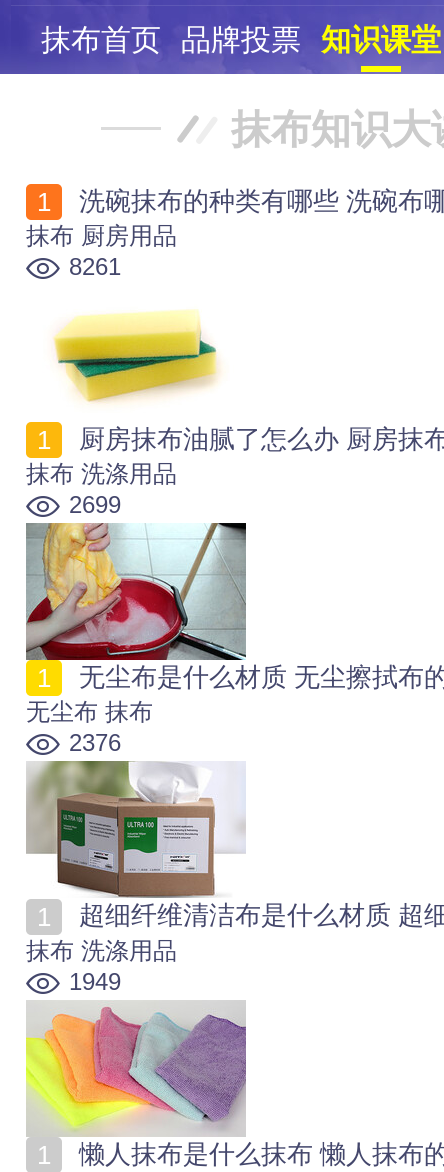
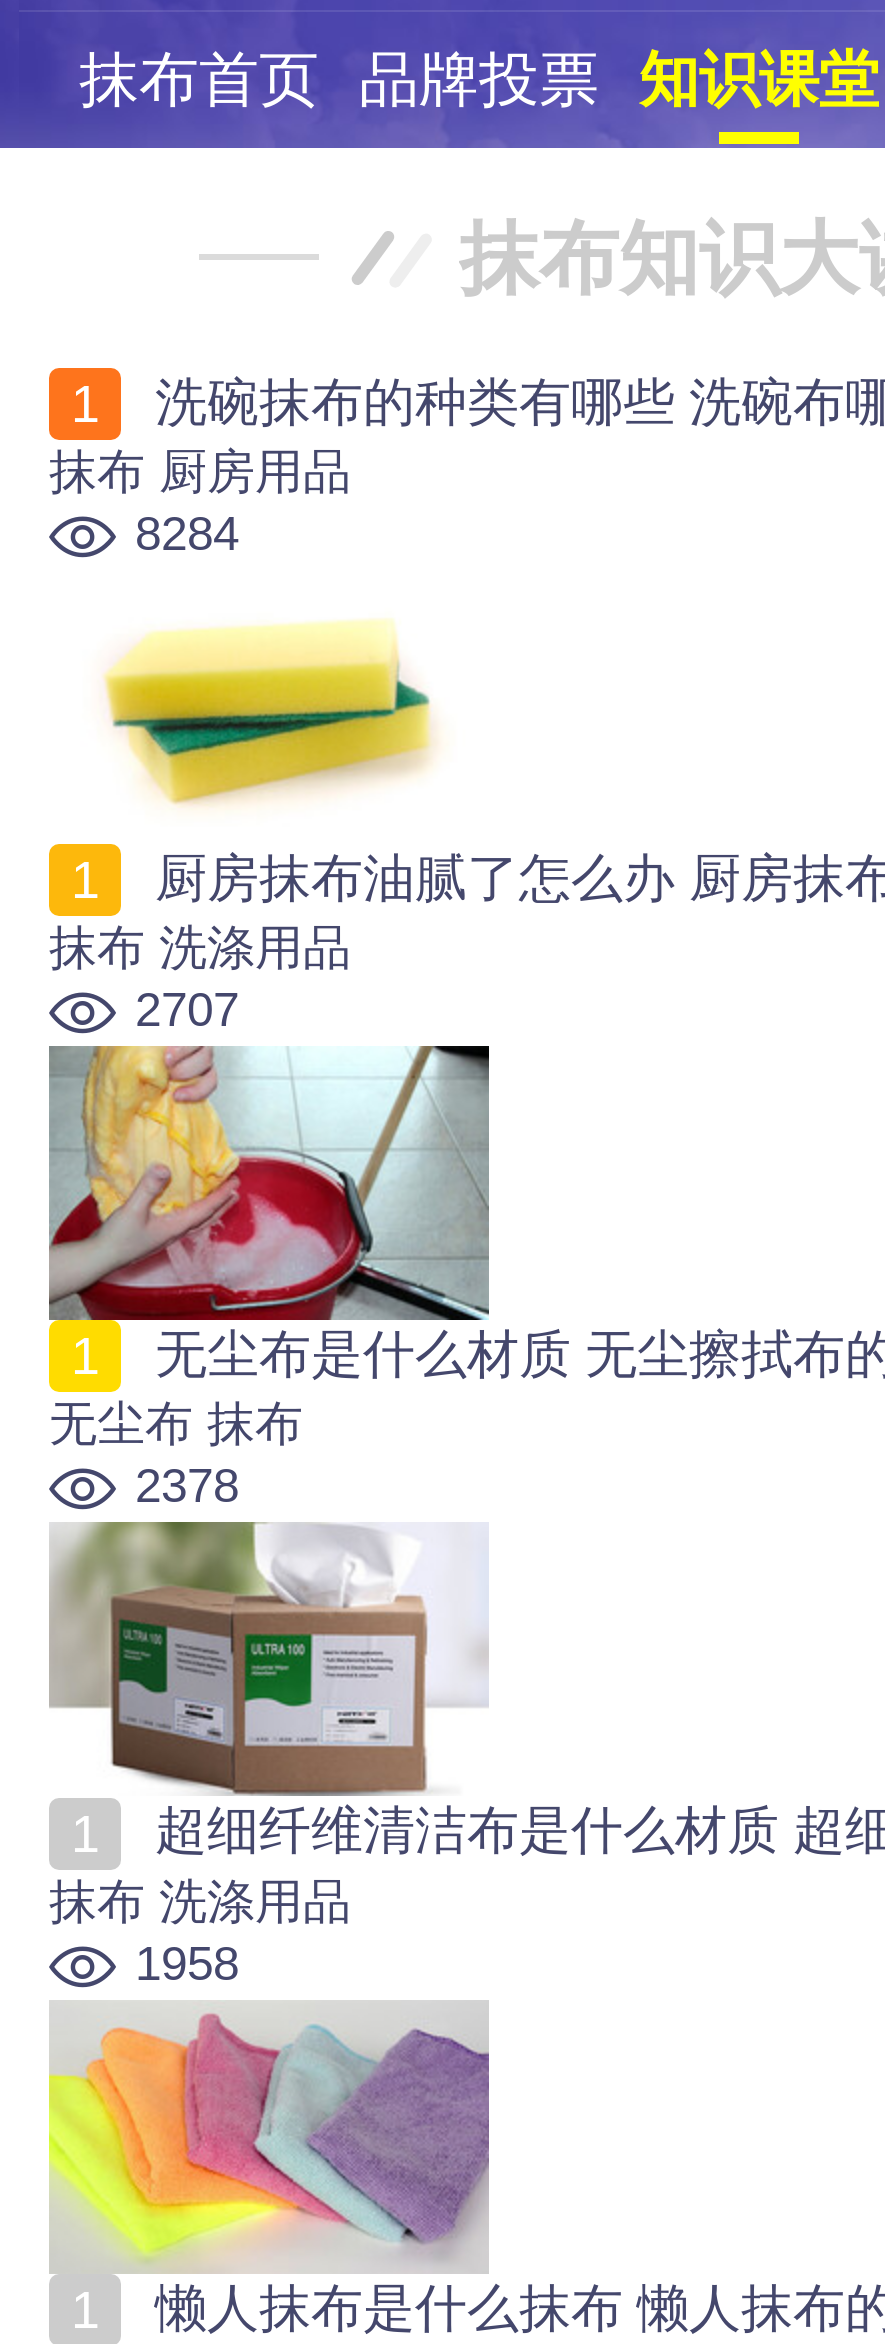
- 8261
+ 8284

- 2699
+ 2707

- 2376
+ 2378

- 1949
+ 1958
